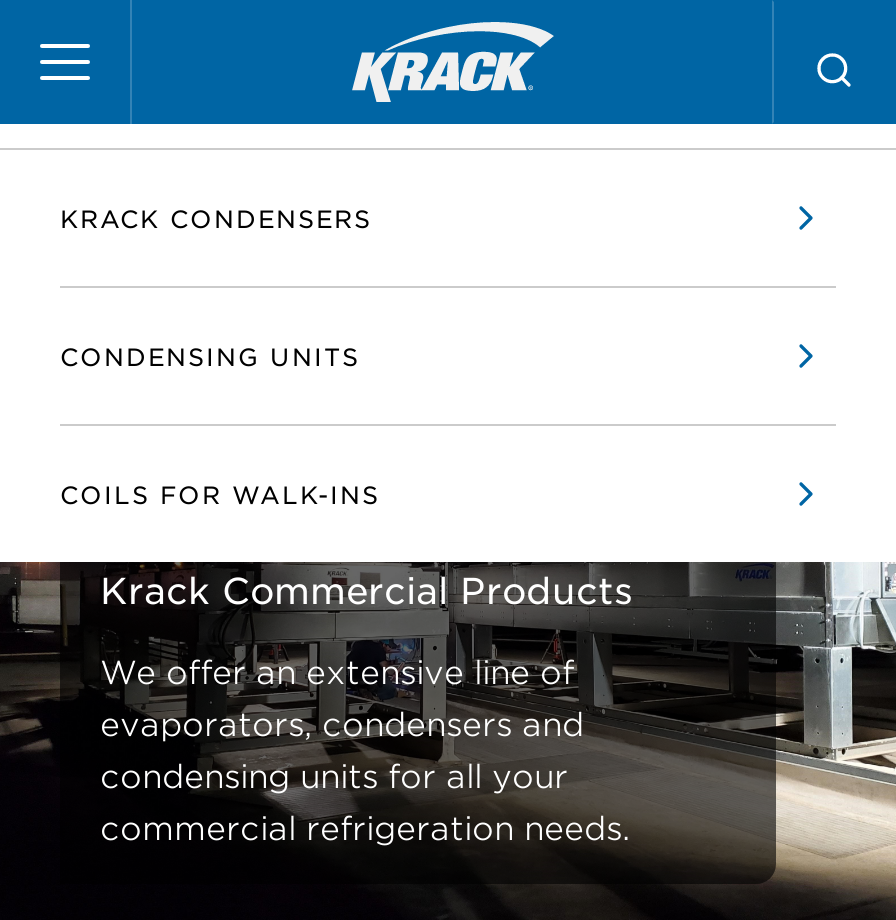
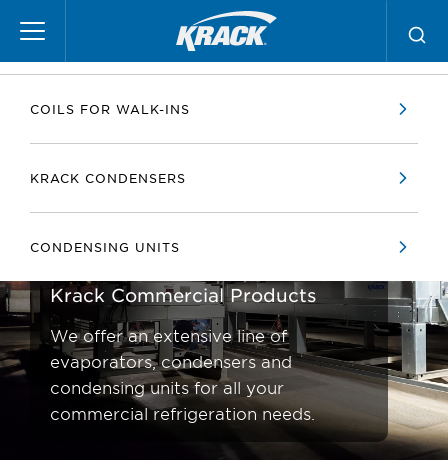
moved down: KRACK CONDENSERS | CONDENSING UNITS

moved up: COILS FOR WALK-INS
